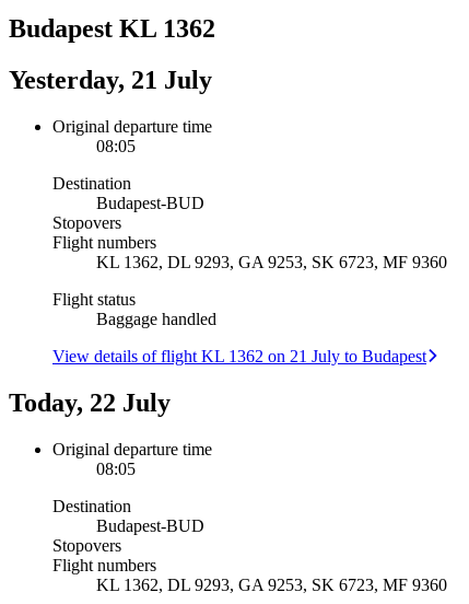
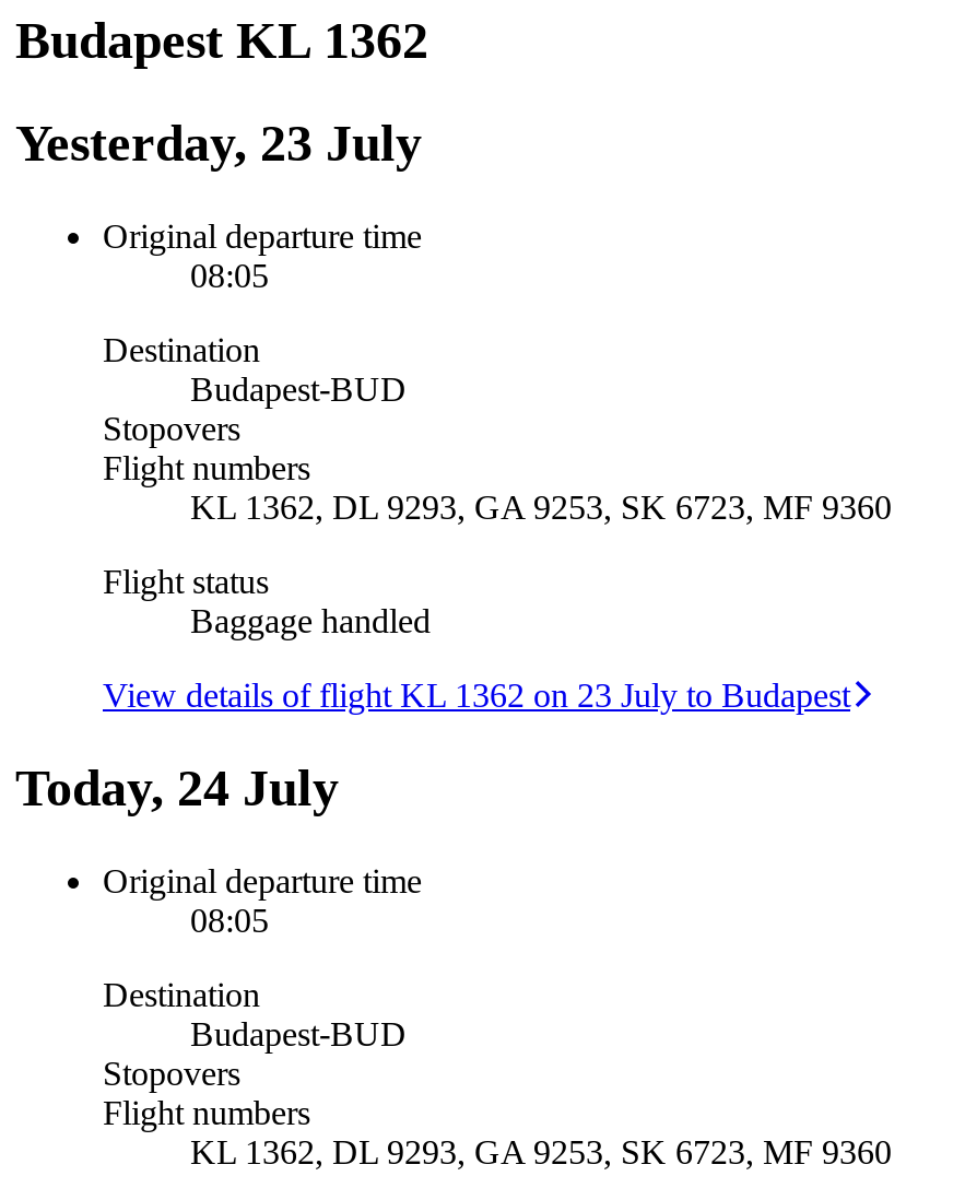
- Yesterday, 21 July
+ Yesterday, 23 July

- View details of flight KL 1362 on 21 July to Budapest
+ View details of flight KL 1362 on 23 July to Budapest

- Today, 22 July
+ Today, 24 July
